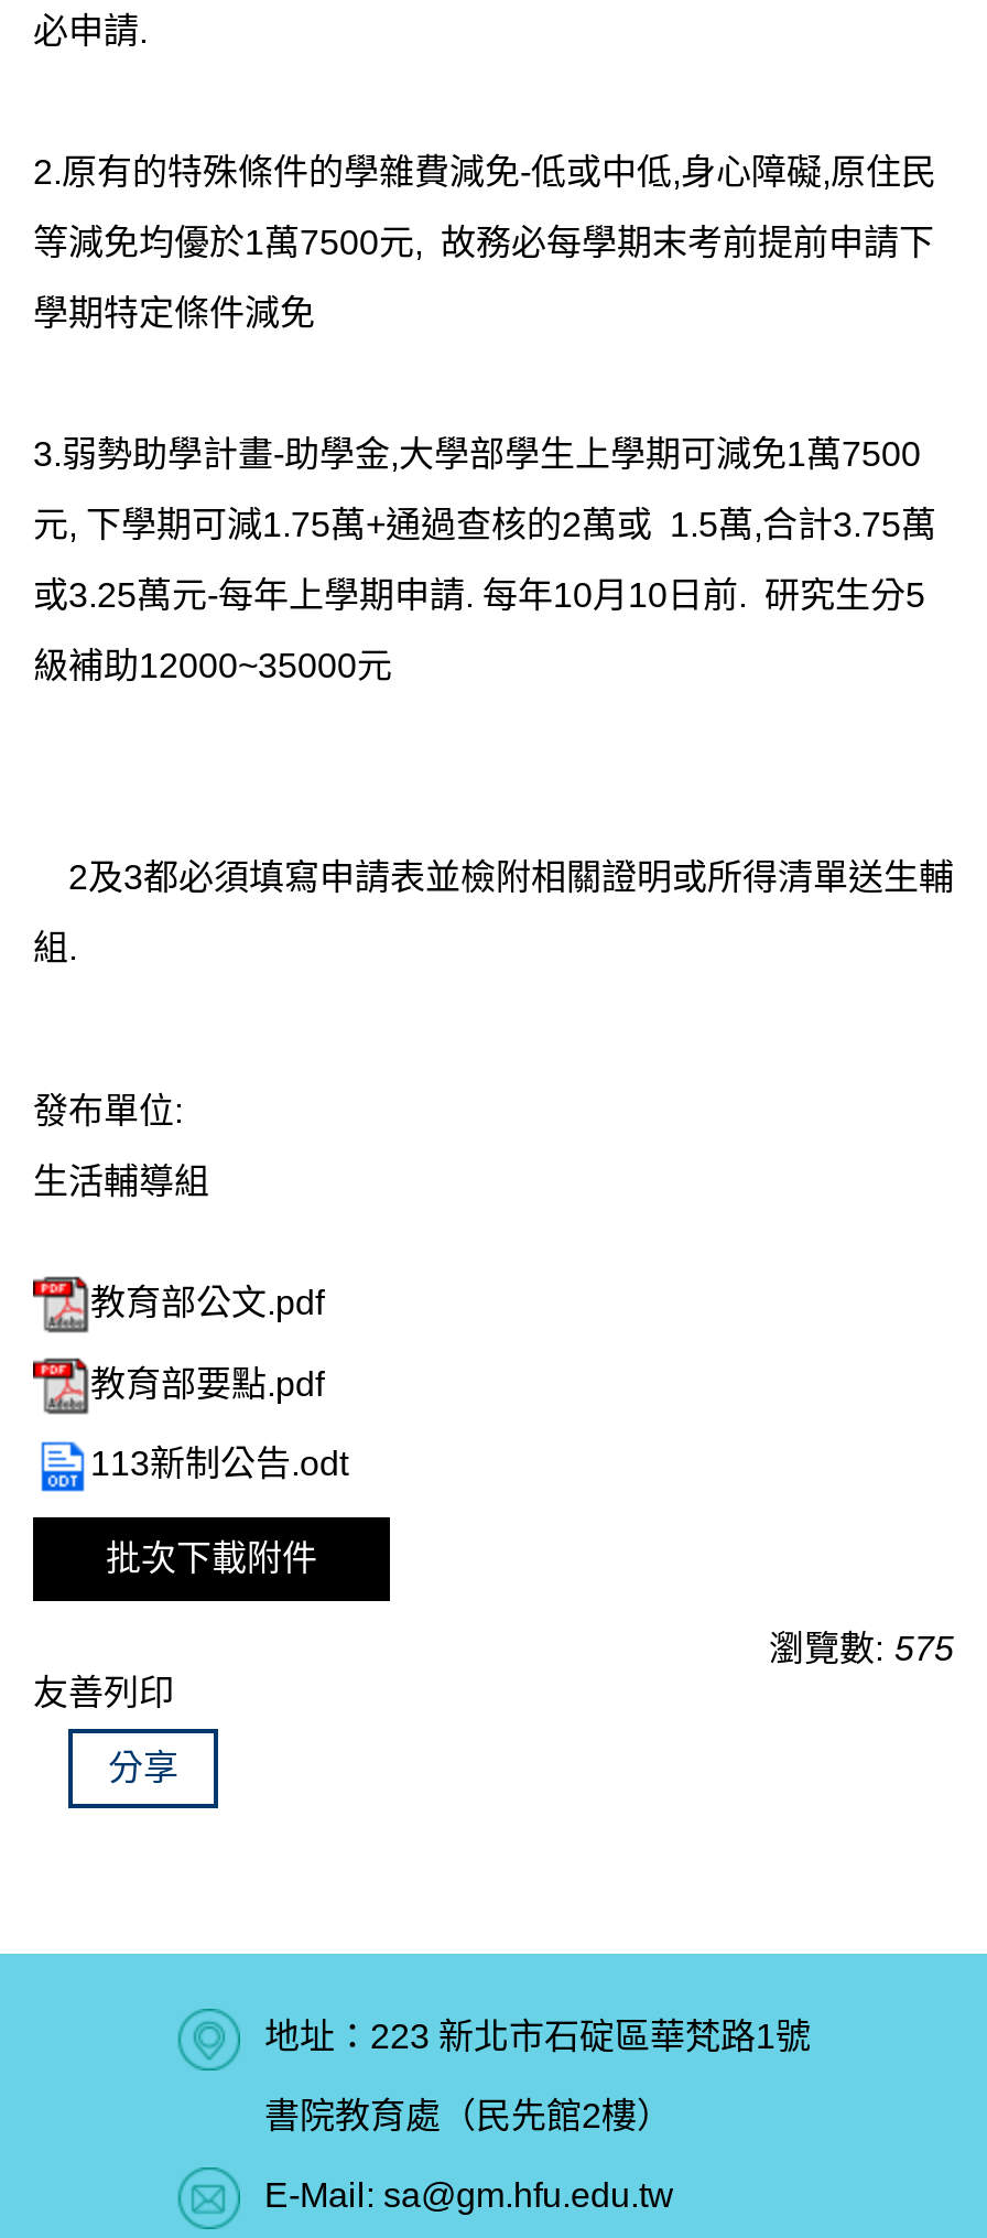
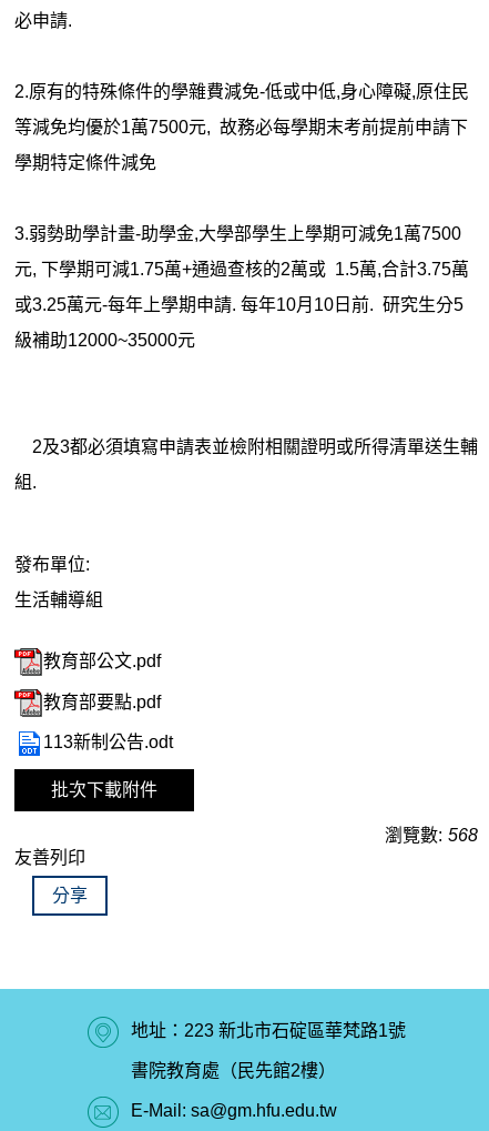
- 瀏覽數: 575
+ 瀏覽數: 568
